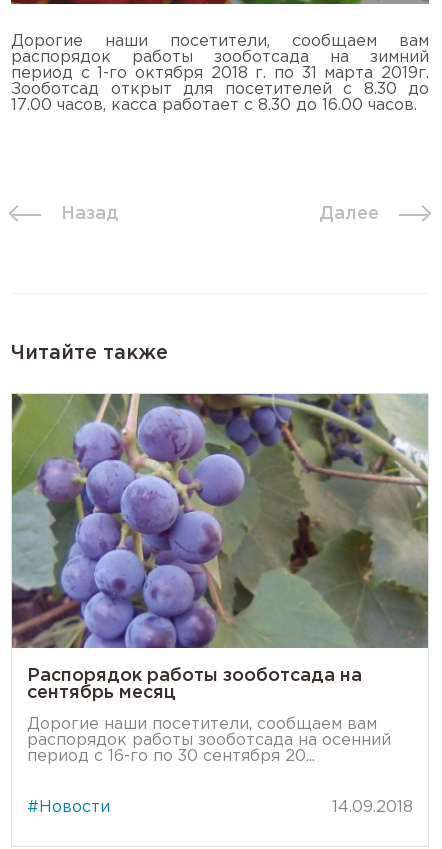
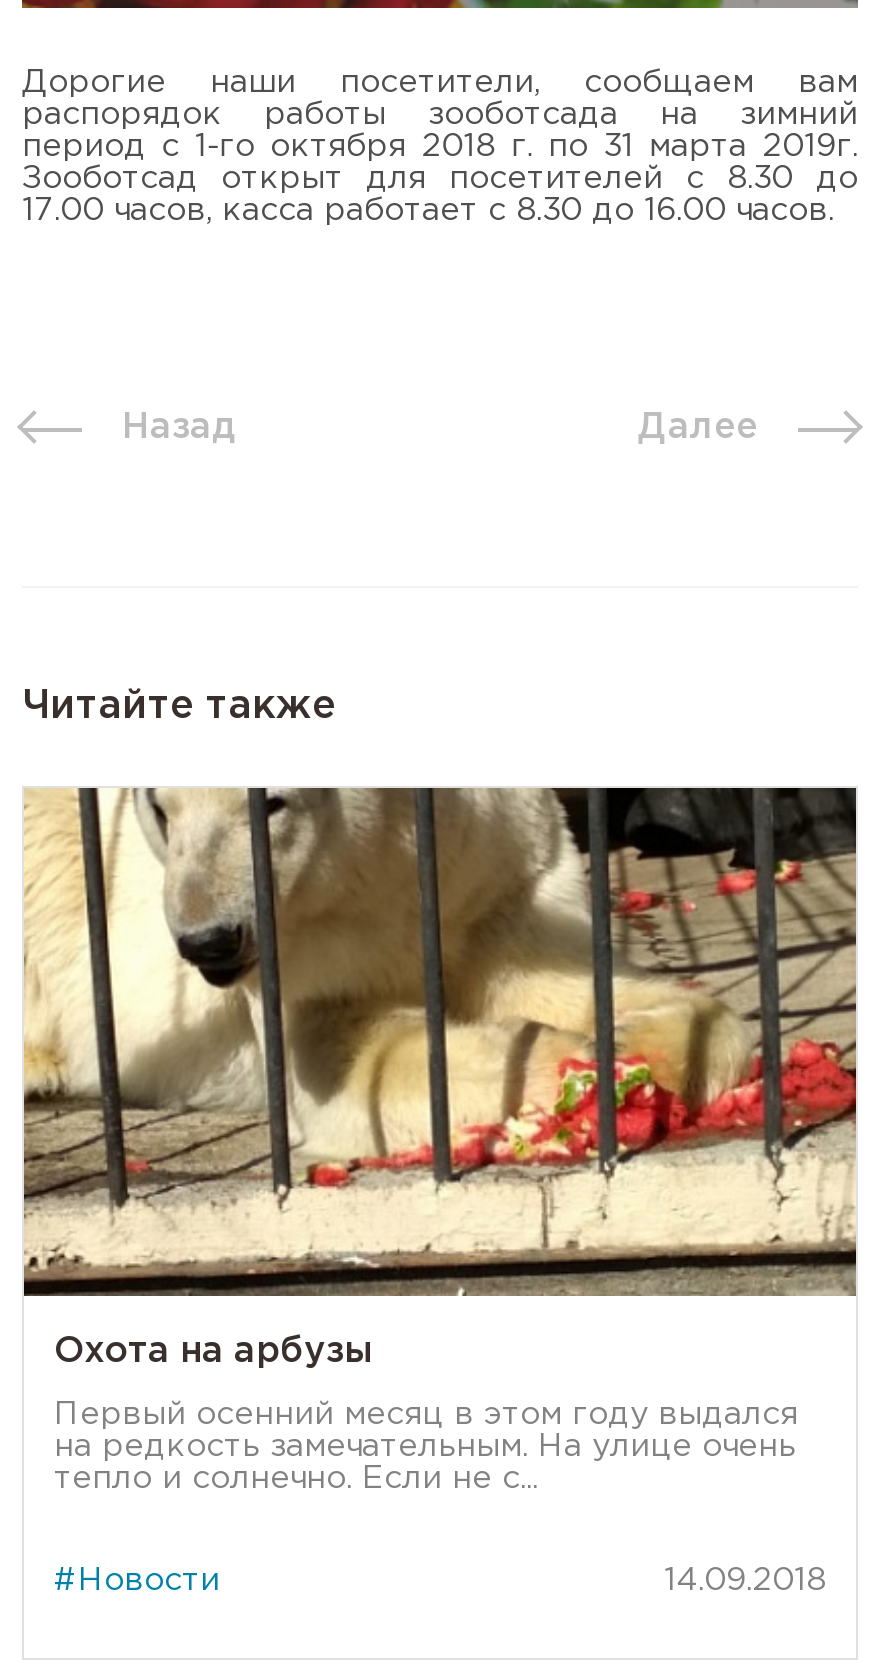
- [image]
- Распорядок работы зооботсада на
- сентябрь месяц
+ [image]
+ Охота на арбузы

- Дорогие наши посетители, сообщаем вам
- распорядок работы зооботсада на осенний
- период с 16-го по 30 сентября 20...
+ Первый осенний месяц в этом году выдался
+ на редкость замечательным. На улице очень
+ тепло и солнечно. Если не с...
